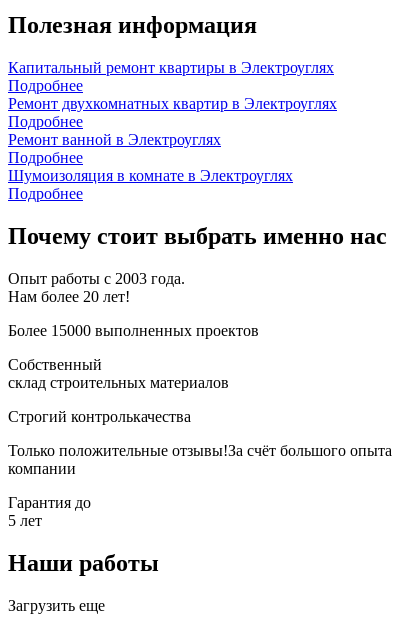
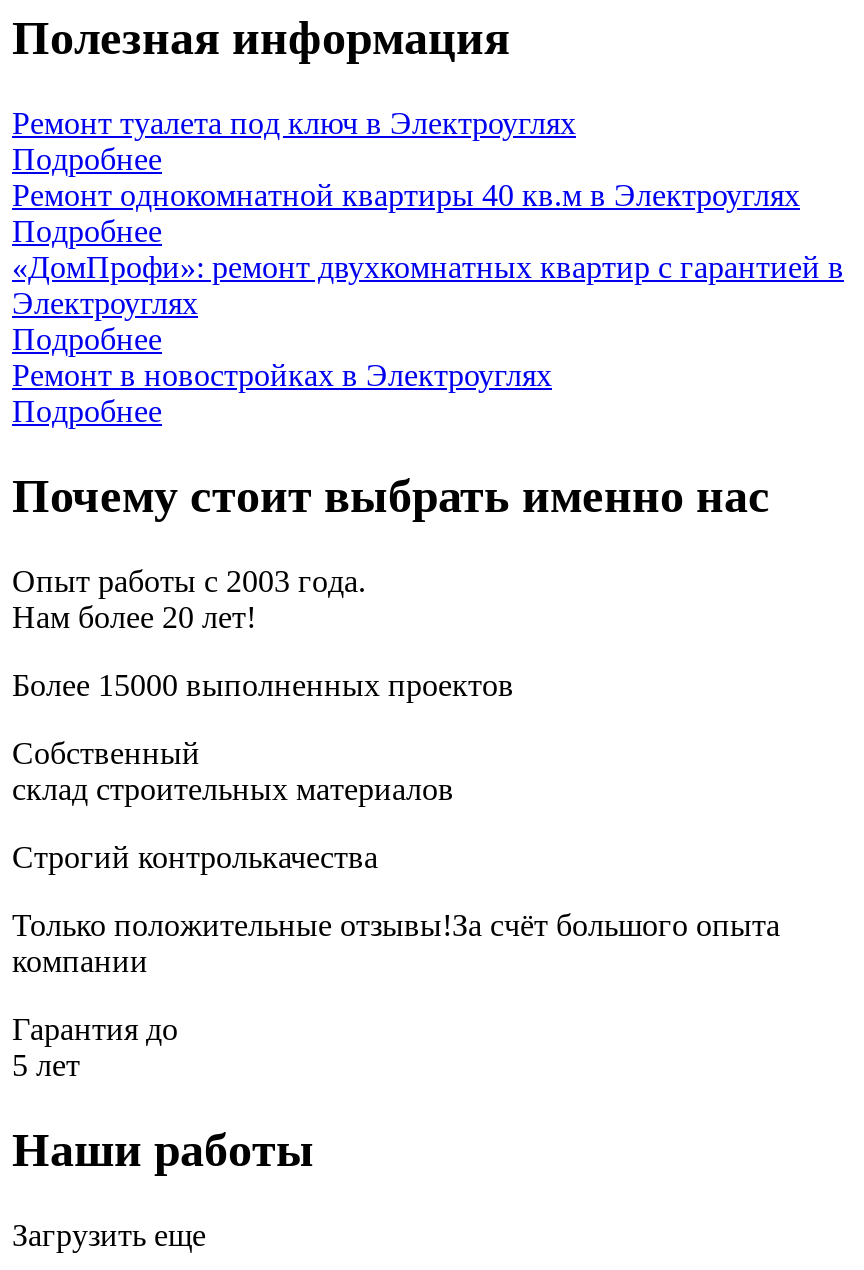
- Капитальный ремонт квартиры в Электроуглях
+ Ремонт туалета под ключ в Электроуглях

- Ремонт двухкомнатных квартир в Электроуглях
+ Ремонт однокомнатной квартиры 40 кв.м в Электроуглях

- Ремонт ванной в Электроуглях
+ «ДомПрофи»: ремонт двухкомнатных квартир с гарантией в
+ Электроуглях

- Шумоизоляция в комнате в Электроуглях
+ Ремонт в новостройках в Электроуглях
